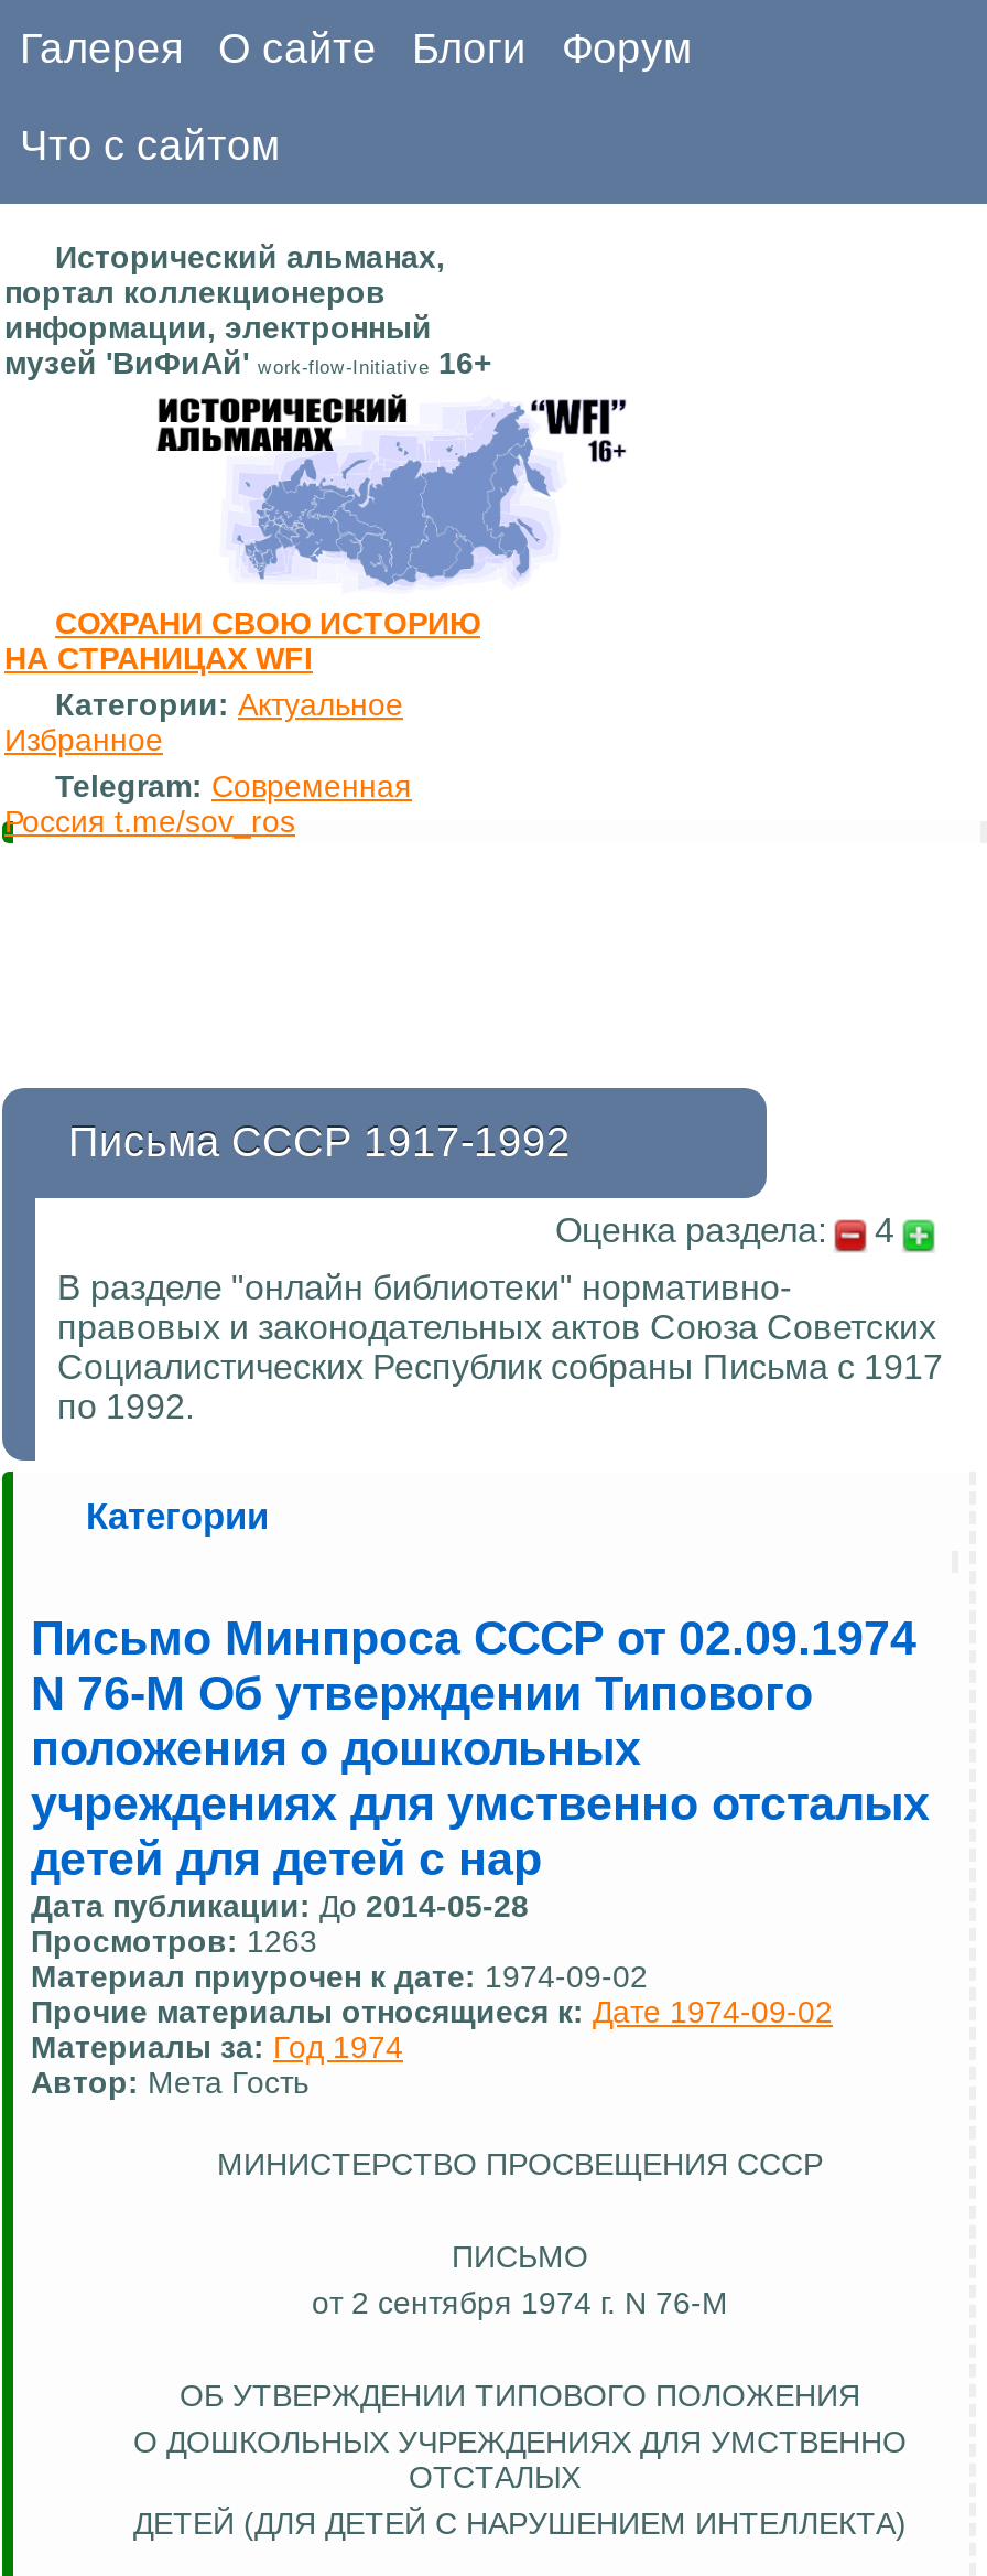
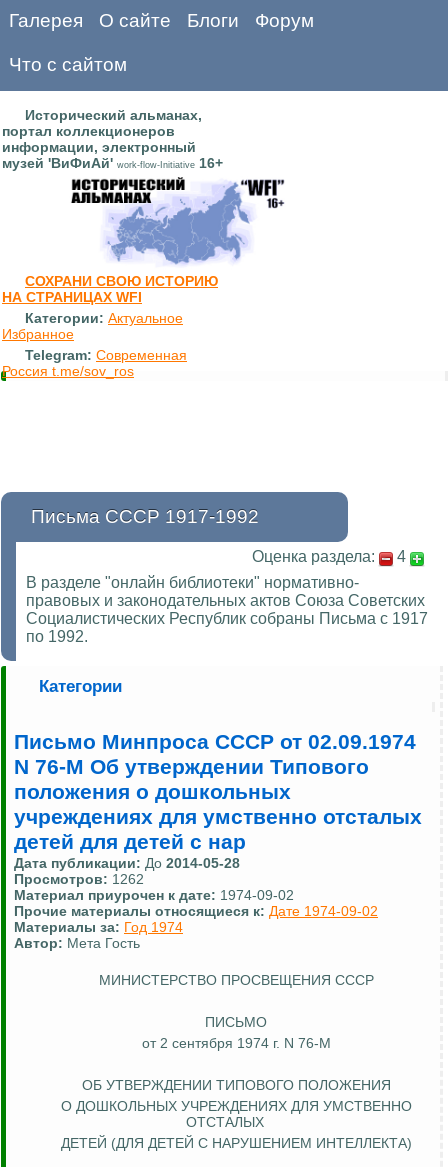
- Просмотров: 1263
+ Просмотров: 1262
